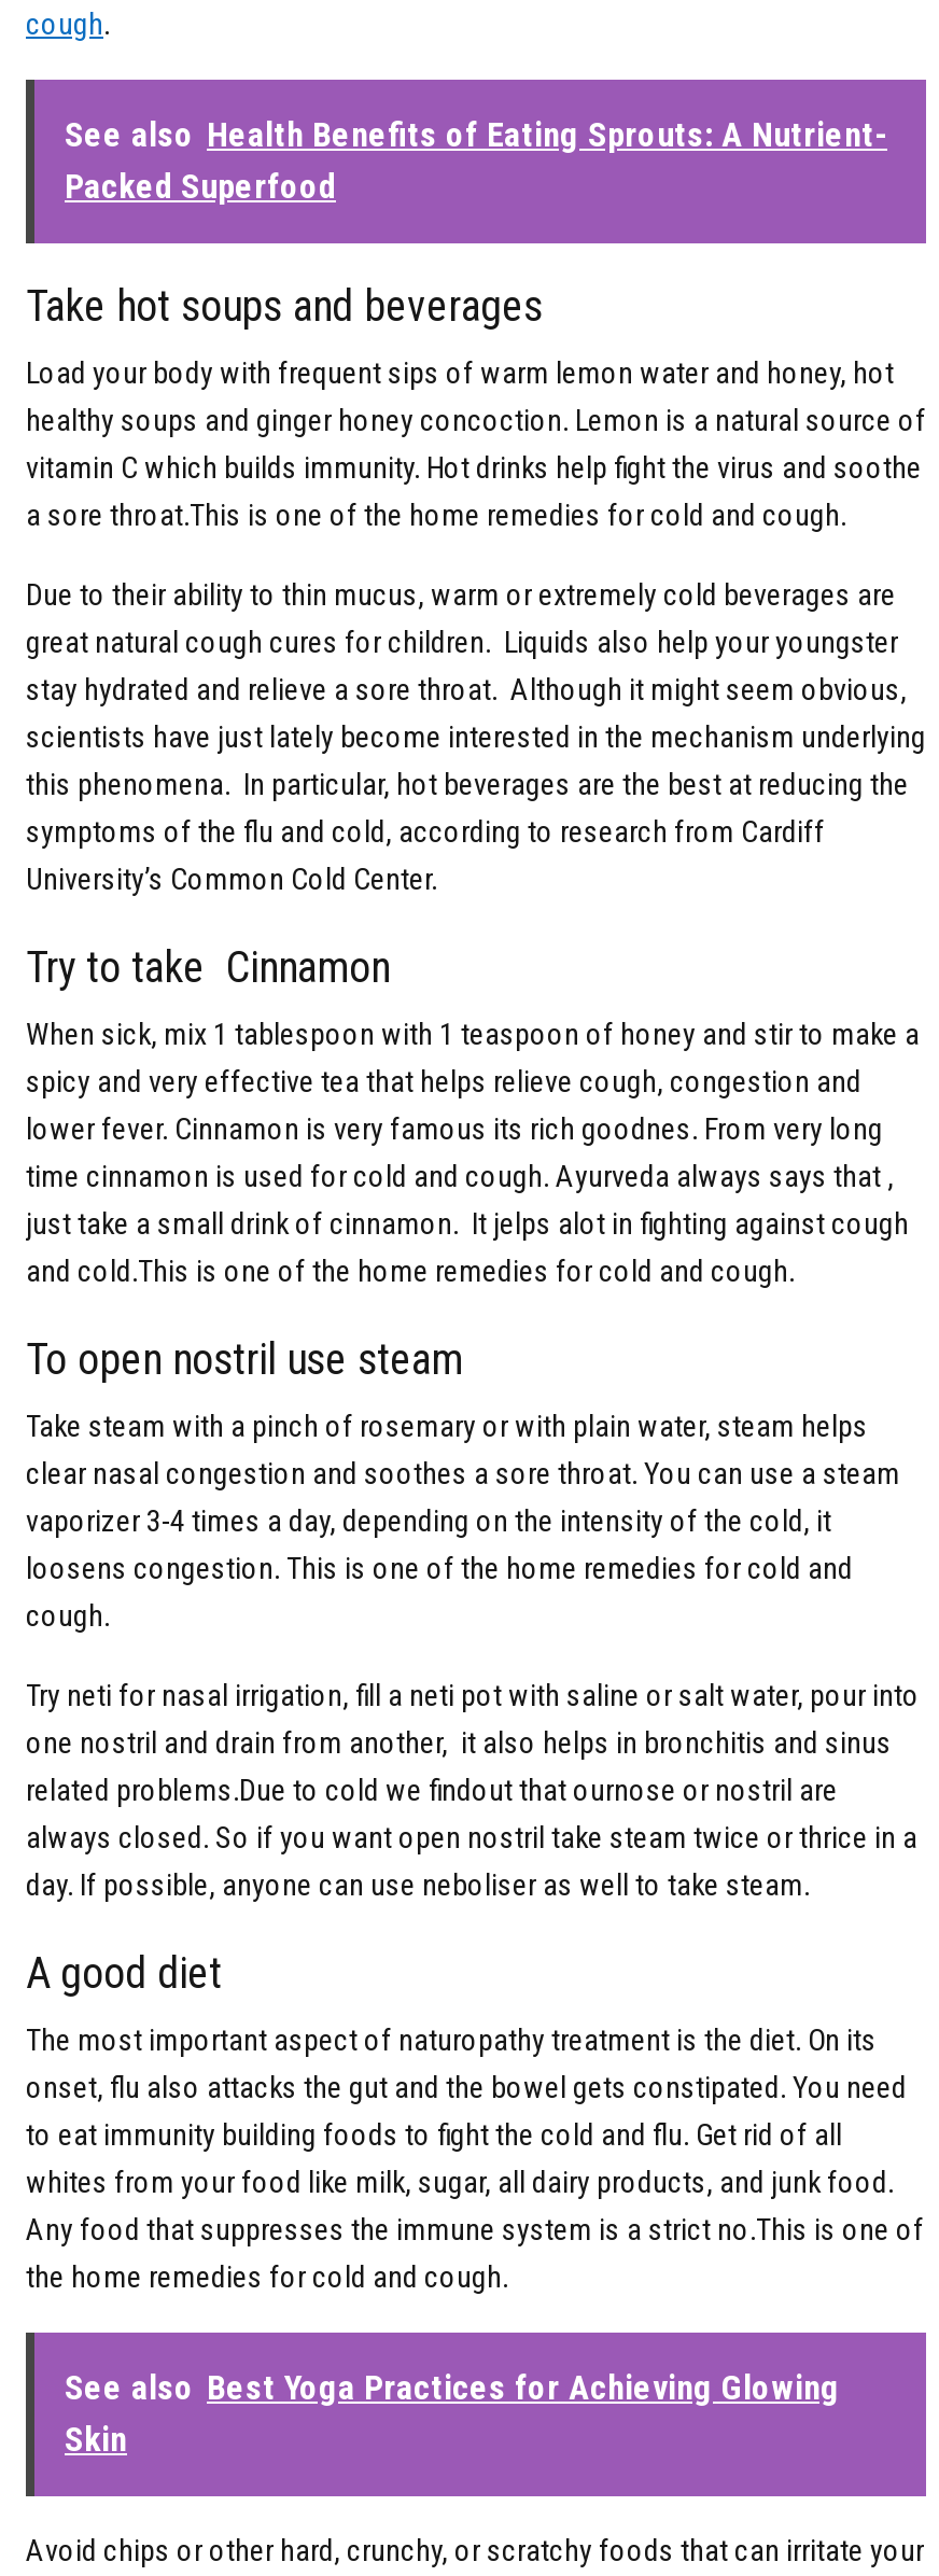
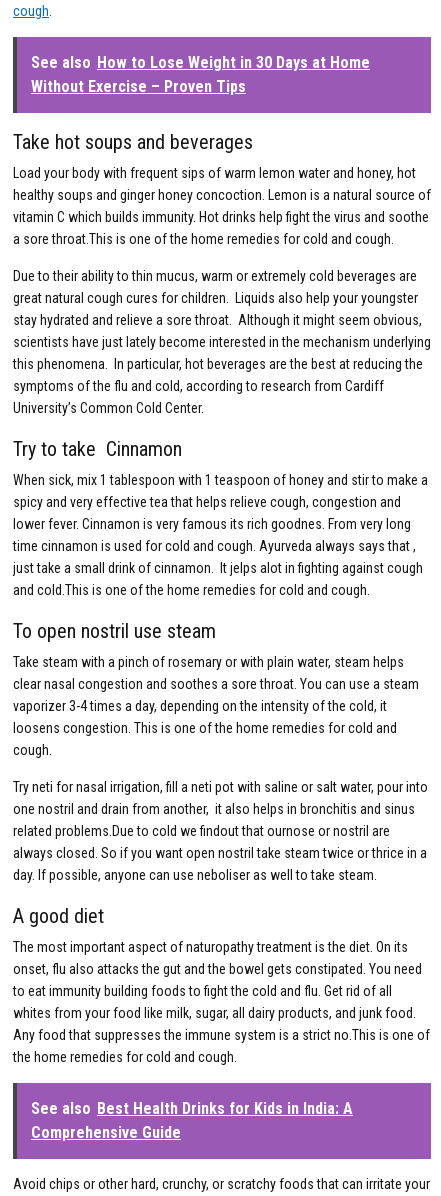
- See also Health Benefits of Eating Sprouts: A Nutrient-
- Packed Superfood
+ See also How to Lose Weight in 30 Days at Home
+ Without Exercise – Proven Tips

- See also Best Yoga Practices for Achieving Glowing
- Skin
+ See also Best Health Drinks for Kids in India: A
+ Comprehensive Guide
